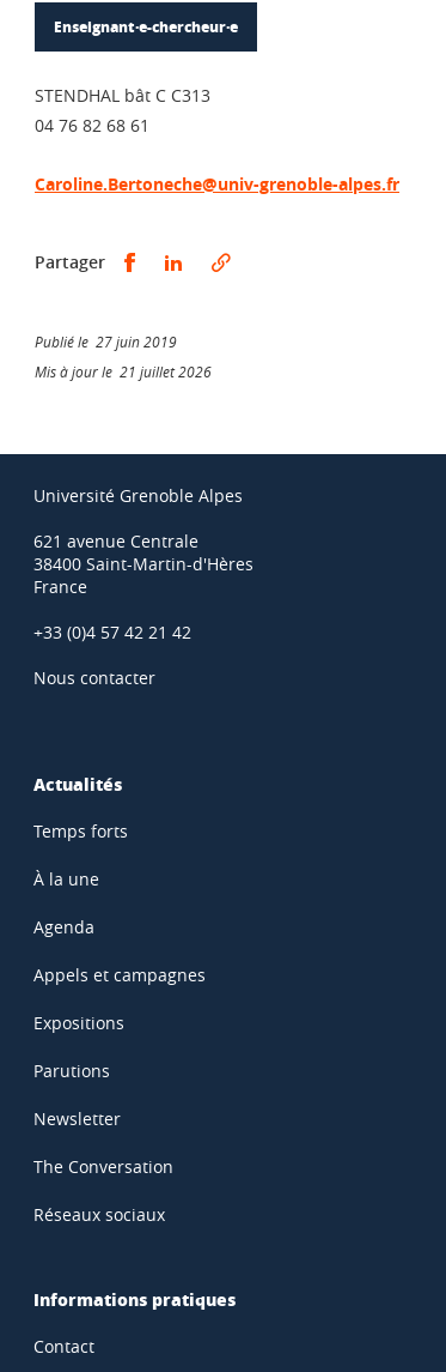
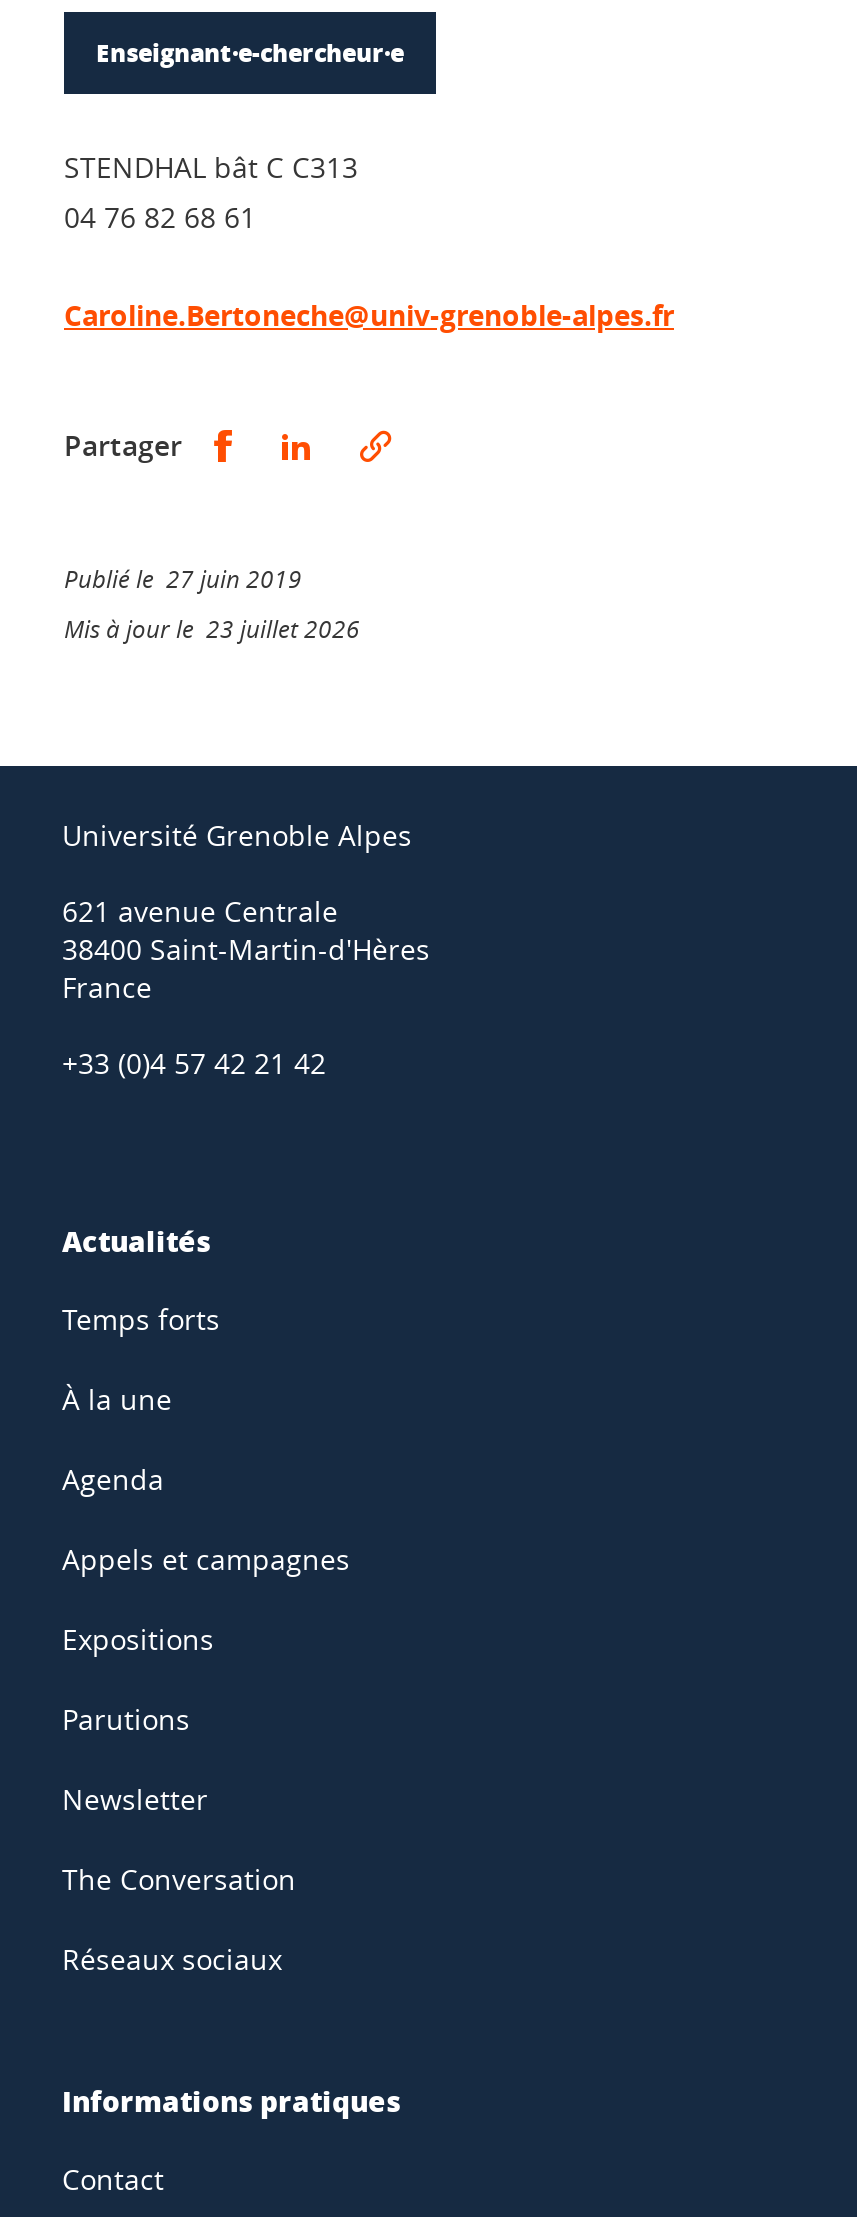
- Mis à jour le 21 juillet 2026
+ Mis à jour le 23 juillet 2026

- Nous contacter
